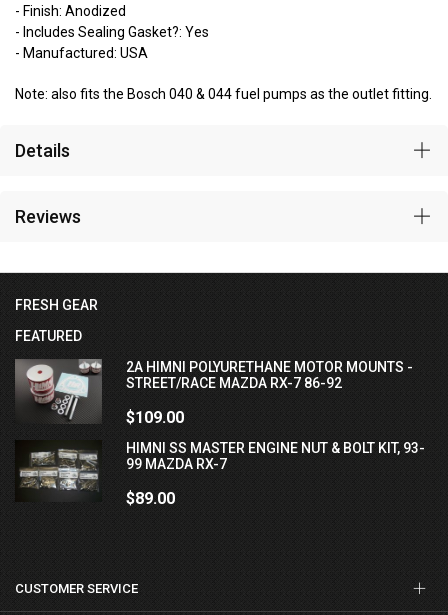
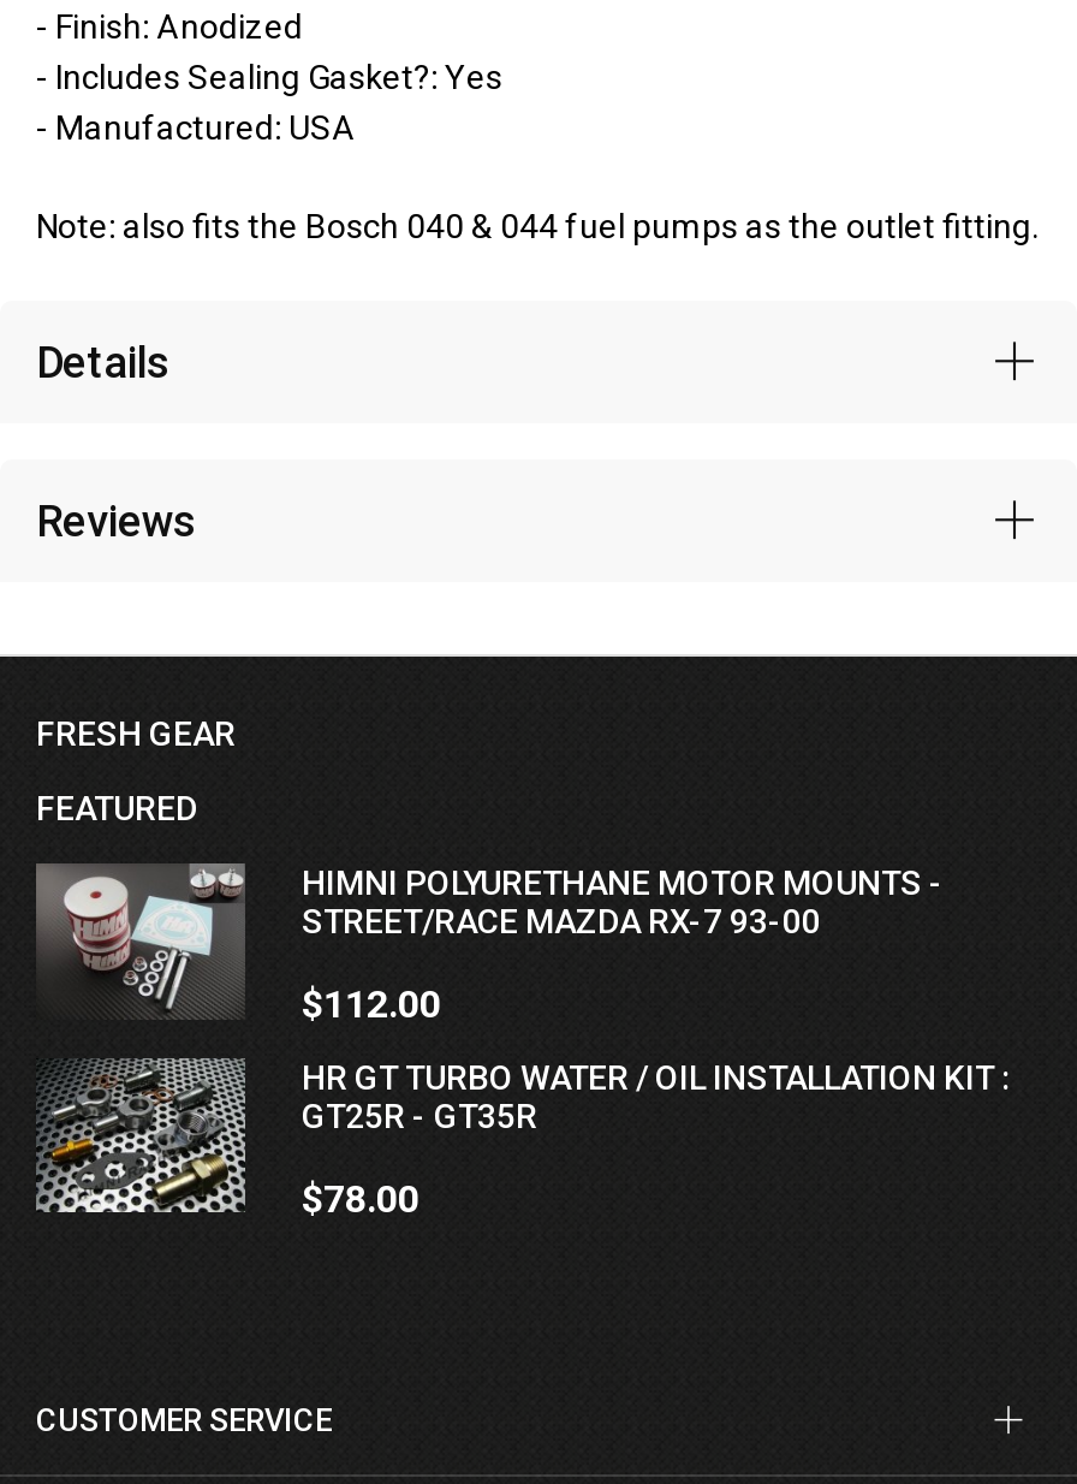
- 2A HIMNI POLYURETHANE MOTOR MOUNTS -
- STREET/RACE MAZDA RX-7 86-92
+ HIMNI POLYURETHANE MOTOR MOUNTS -
+ STREET/RACE MAZDA RX-7 93-00

- $109.00
+ $112.00

- [image]
- HIMNI SS MASTER ENGINE NUT & BOLT KIT, 93-
- 99 MAZDA RX-7
+ [image]
+ HR GT TURBO WATER / OIL INSTALLATION KIT :
+ GT25R - GT35R

- $89.00
+ $78.00
